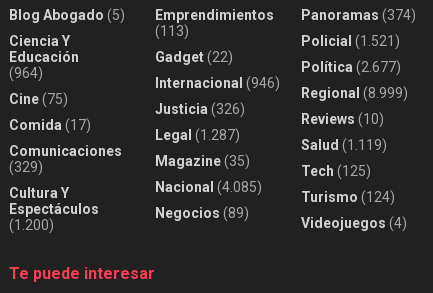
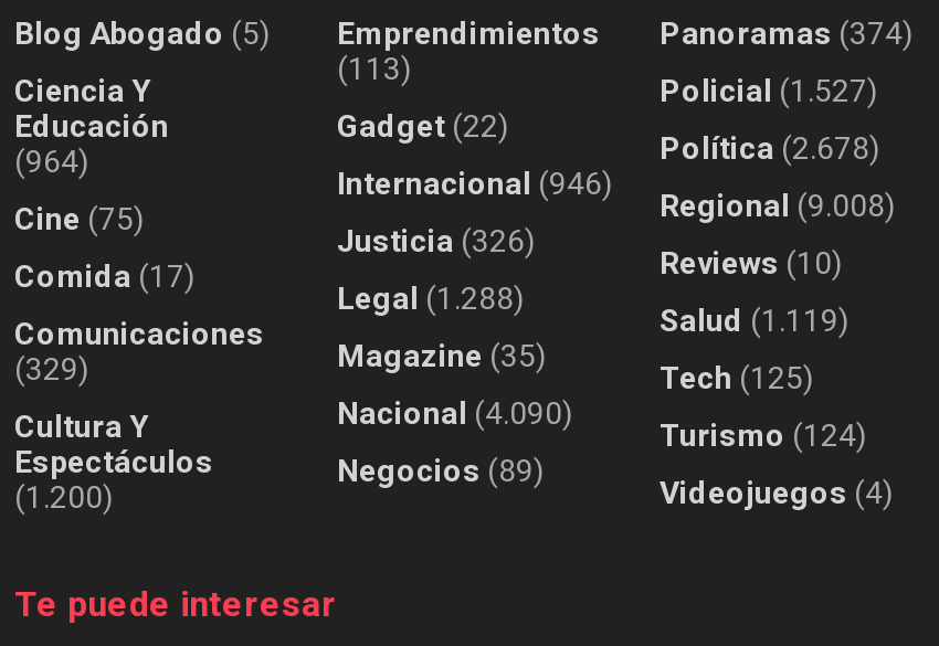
- Policial (1.521)
+ Policial (1.527)

- Política (2.677)
+ Política (2.678)

- Regional (8.999)
+ Regional (9.008)

- Legal (1.287)
+ Legal (1.288)

- Nacional (4.085)
+ Nacional (4.090)
